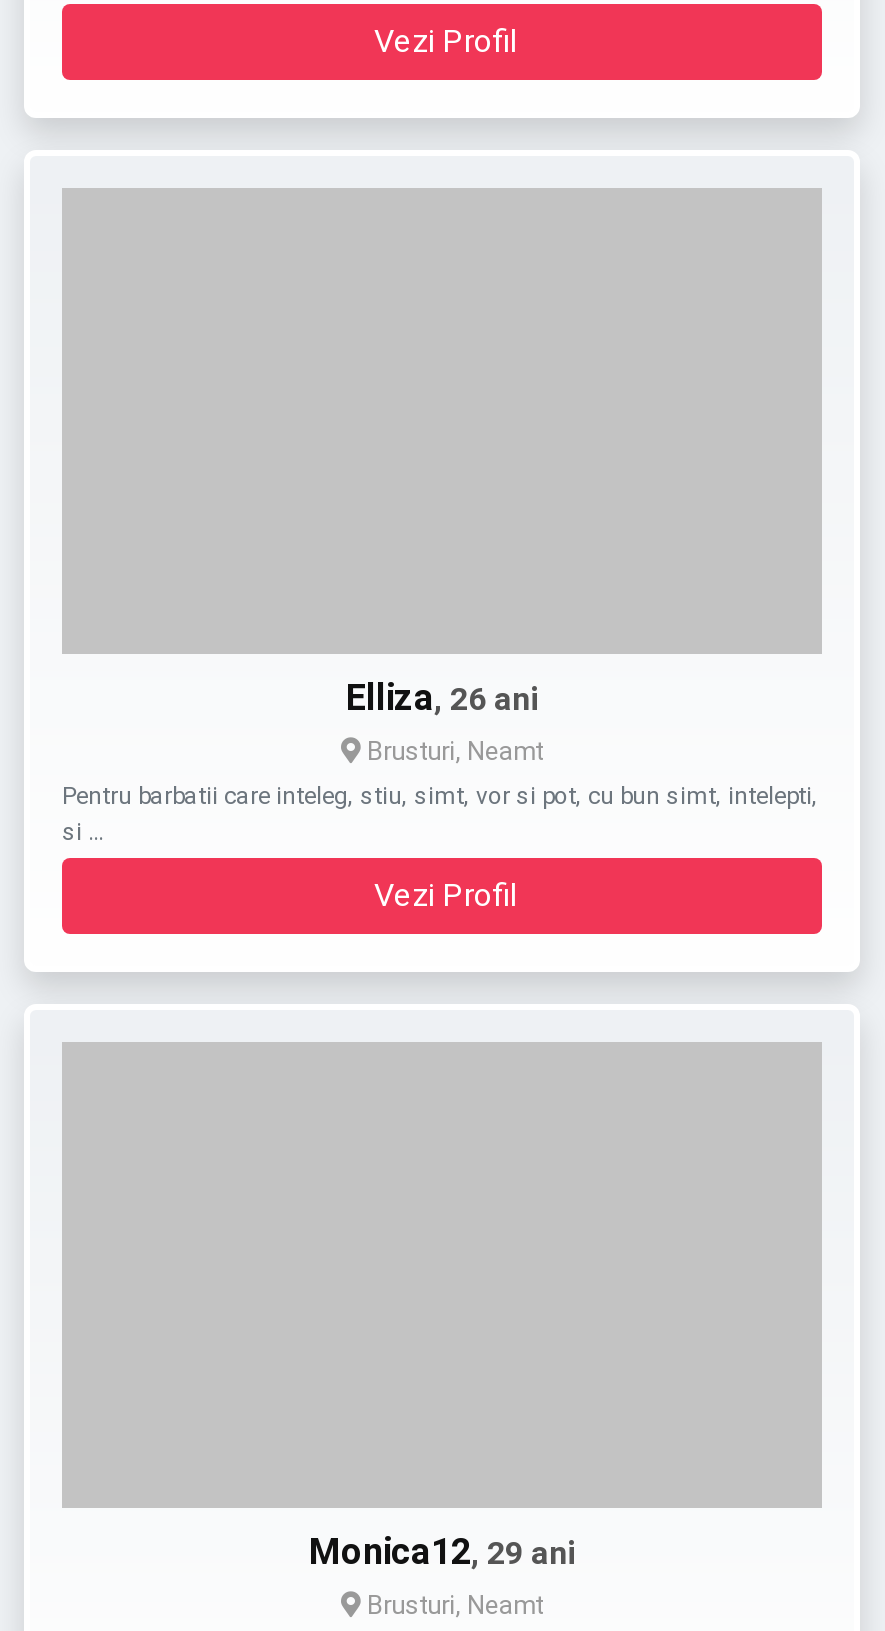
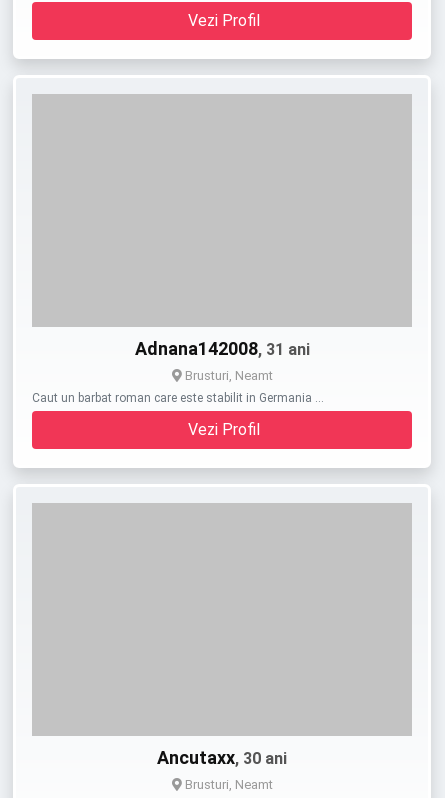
- Elliza, 26 ani
+ Adnana142008, 31 ani

- Pentru barbatii care inteleg, stiu, simt, vor si pot, cu bun simt, intelepti,
- si …
+ Caut un barbat roman care este stabilit in Germania …

- Monica12, 29 ani
+ Ancutaxx, 30 ani
